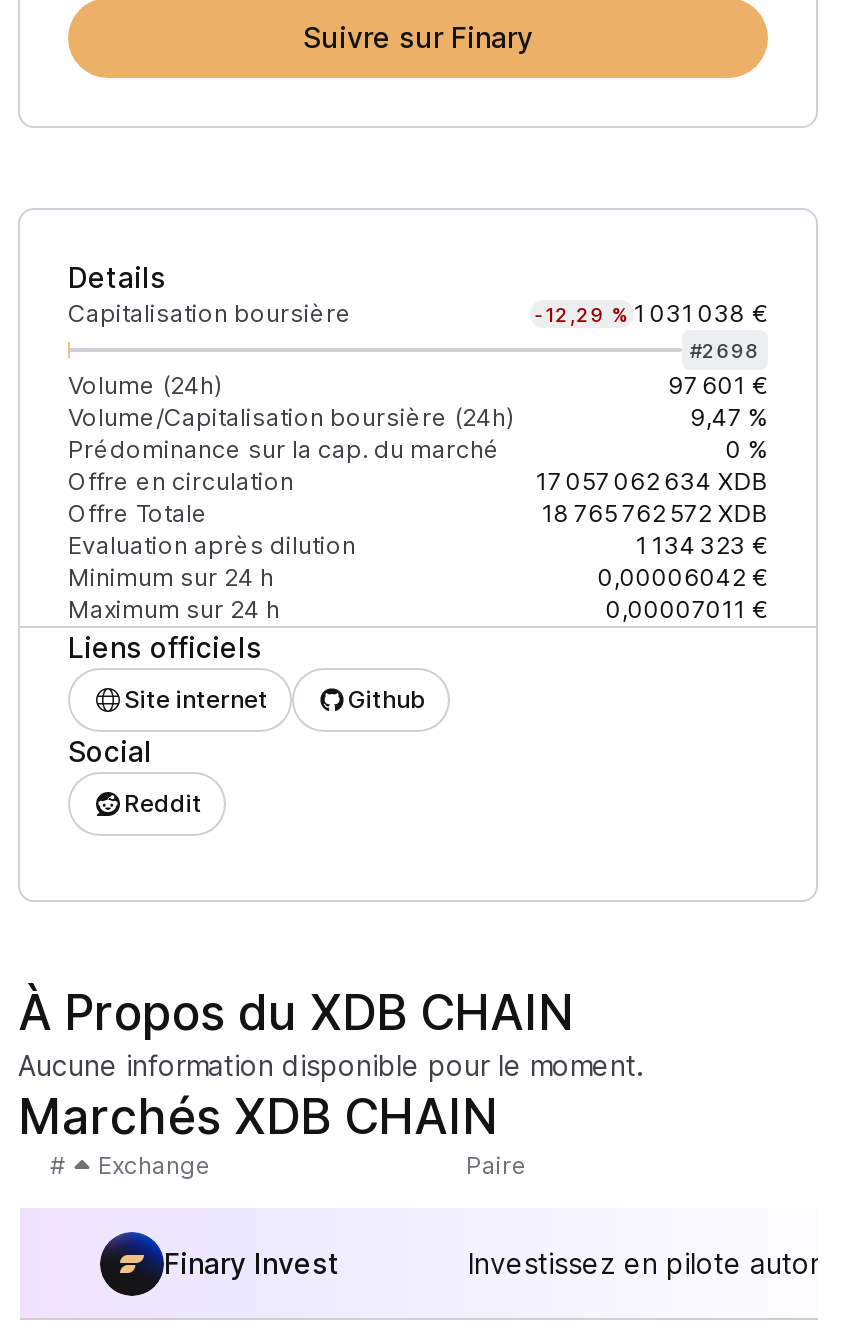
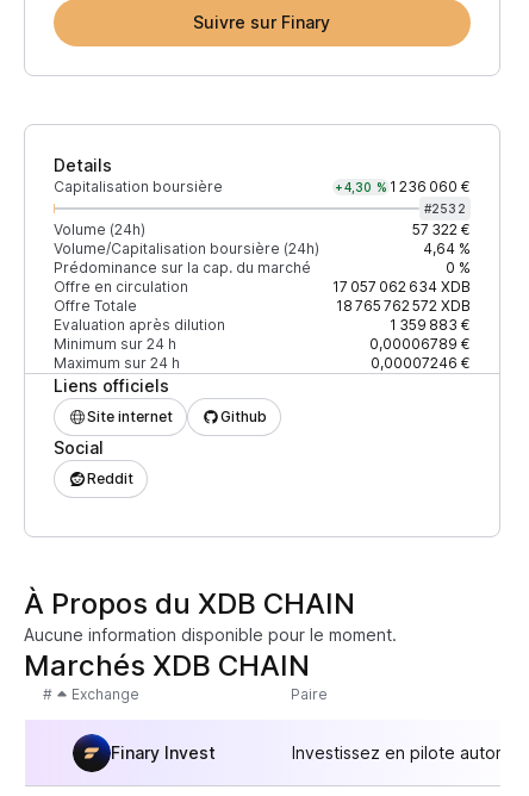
- -12,29 % 1 031 038 €
+ +4,30 % 1 236 060 €

- #2698
+ #2532

- 97 601 €
+ 57 322 €

- 9,47 %
+ 4,64 %

- 1 134 323 €
+ 1 359 883 €

- 0,00006042 €
+ 0,00006789 €

- 0,00007011 €
+ 0,00007246 €
